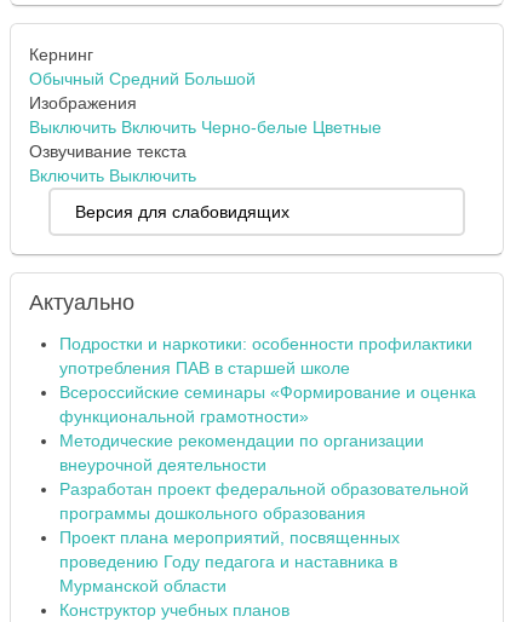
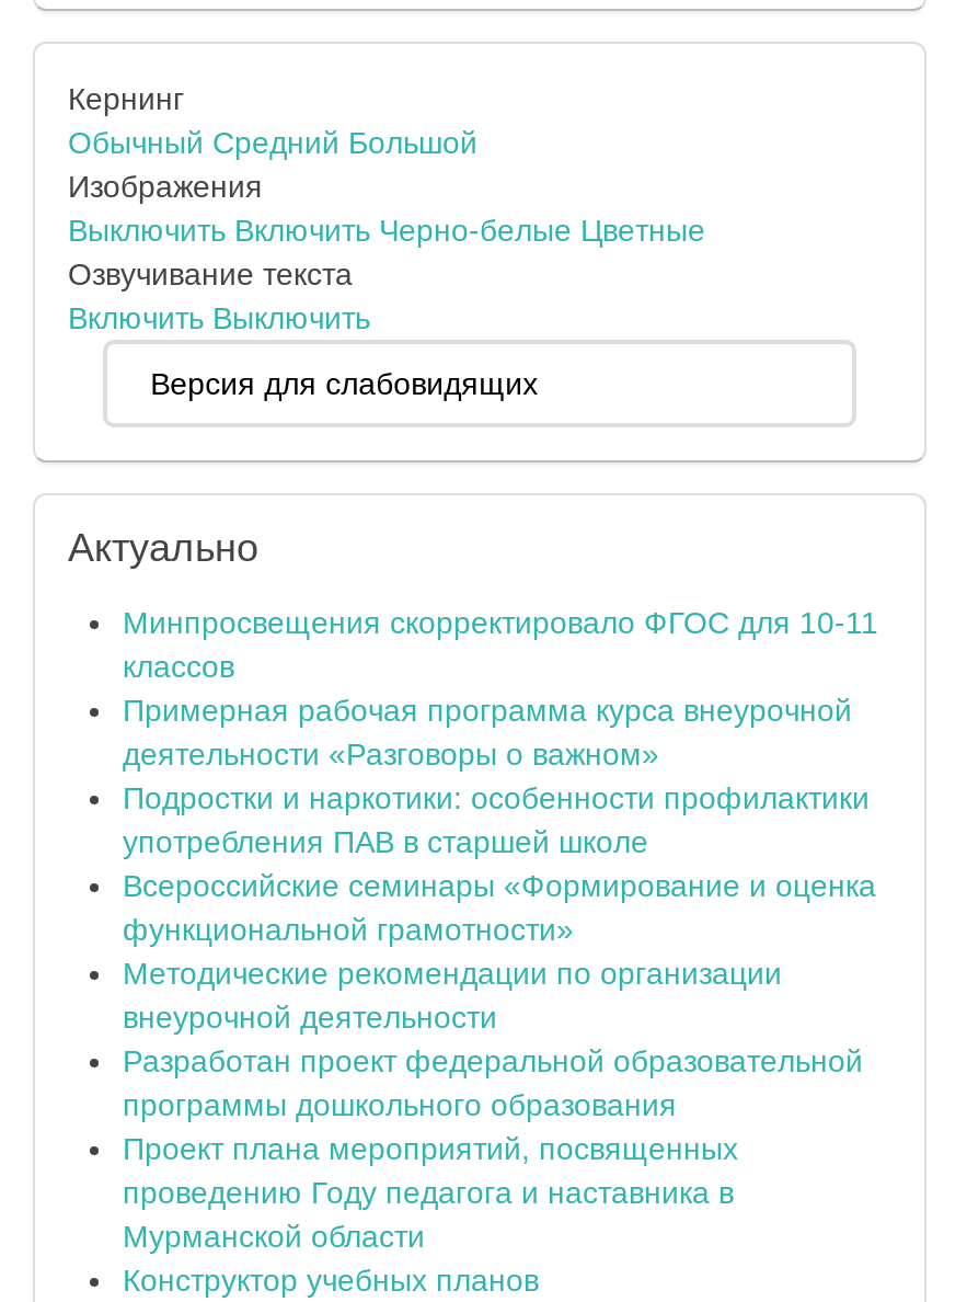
+ Минпросвещения скорректировало ФГОС для 10-11
+ классов
+ Примерная рабочая программа курса внеурочной
+ деятельности «Разговоры о важном»
